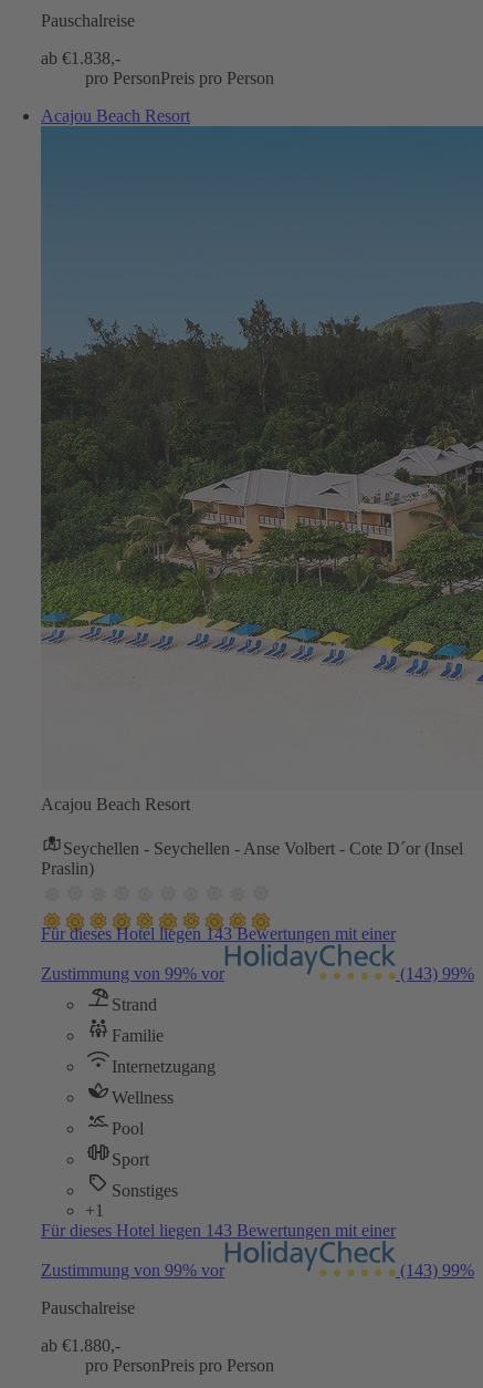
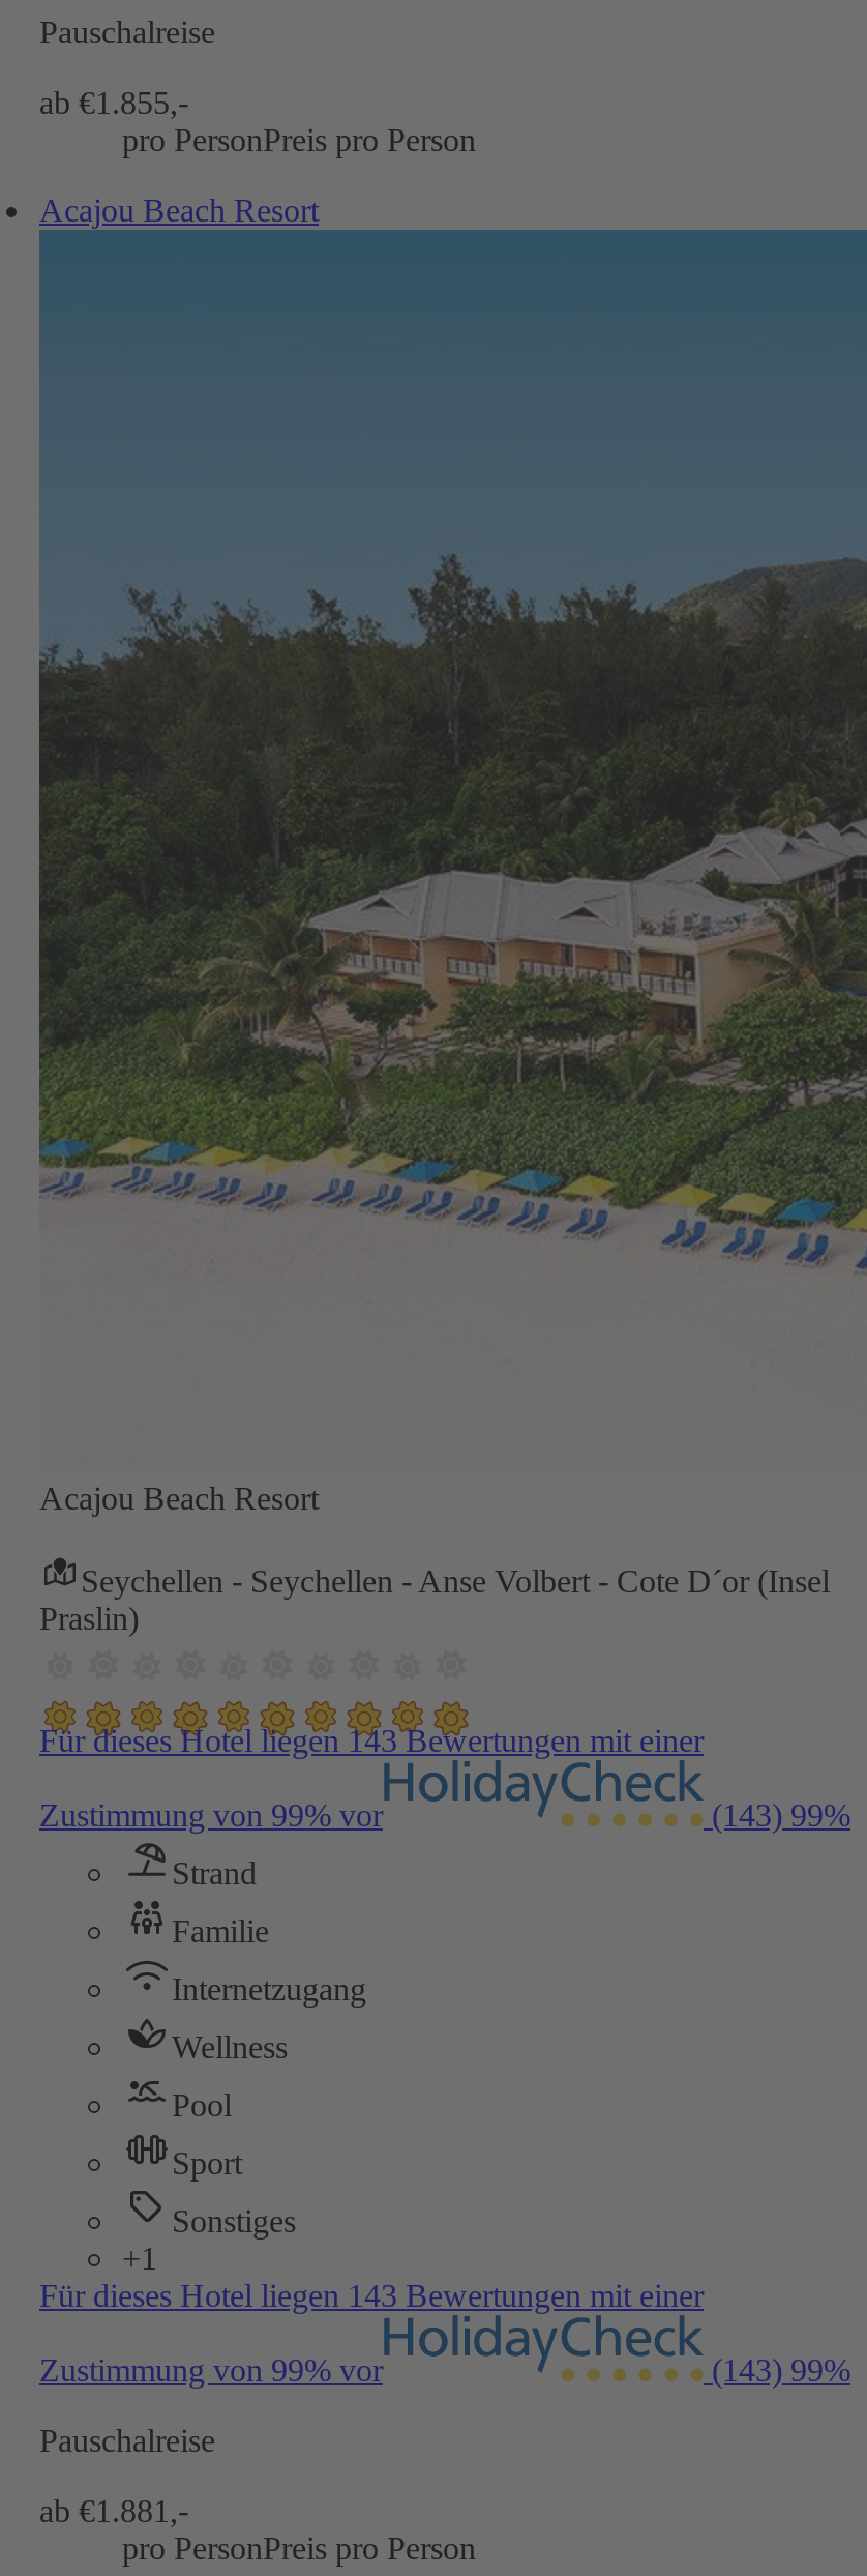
- ab €1.838,-
+ ab €1.855,-

- ab €1.880,-
+ ab €1.881,-
